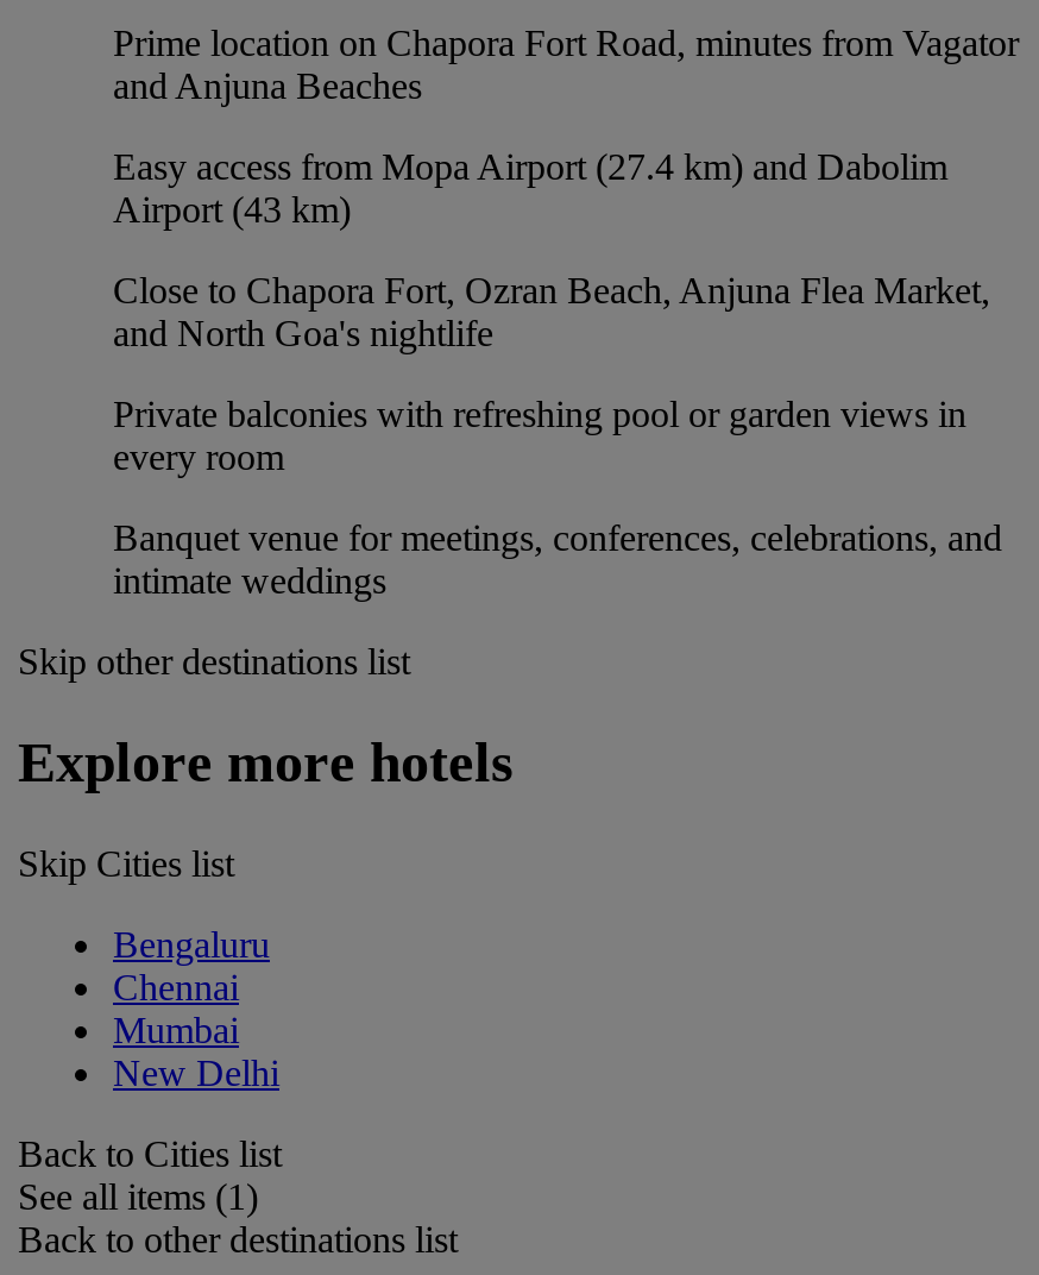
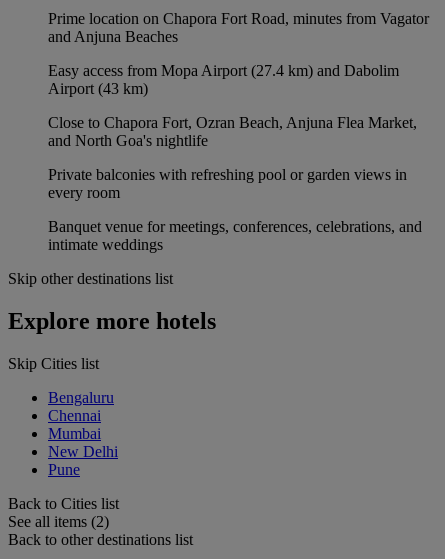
+ Pune

- See all items (1)
+ See all items (2)
